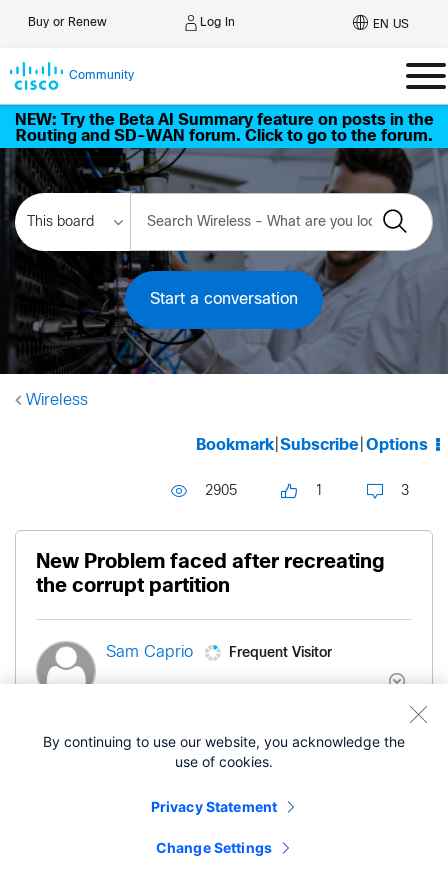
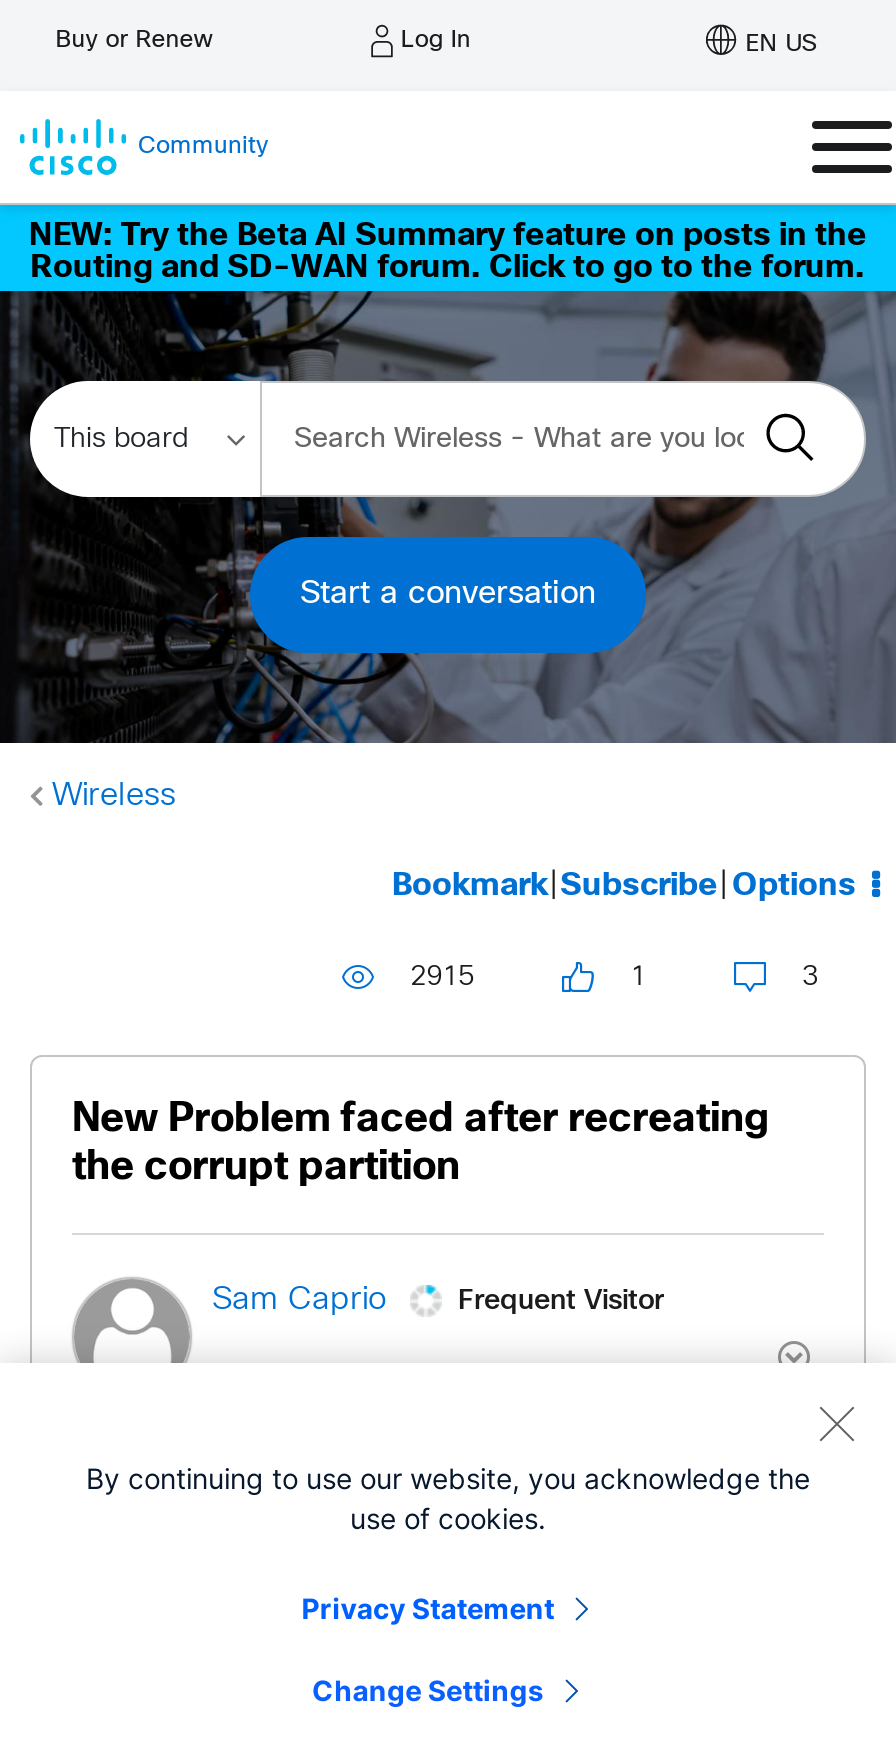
- 2905
+ 2915
